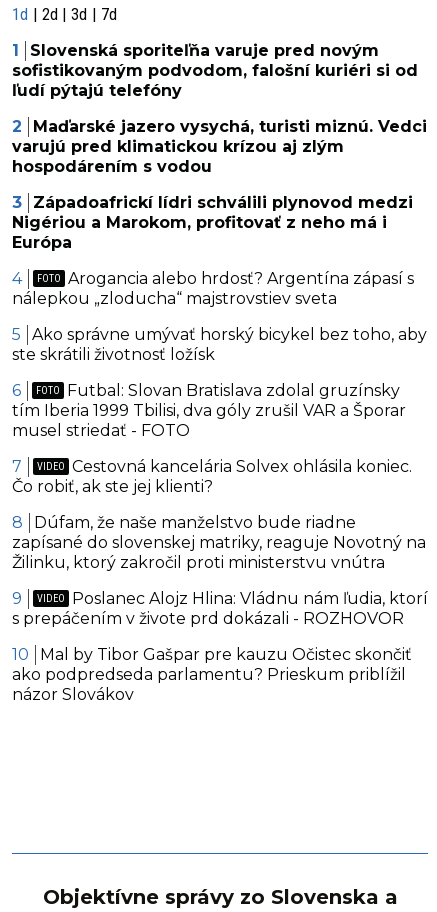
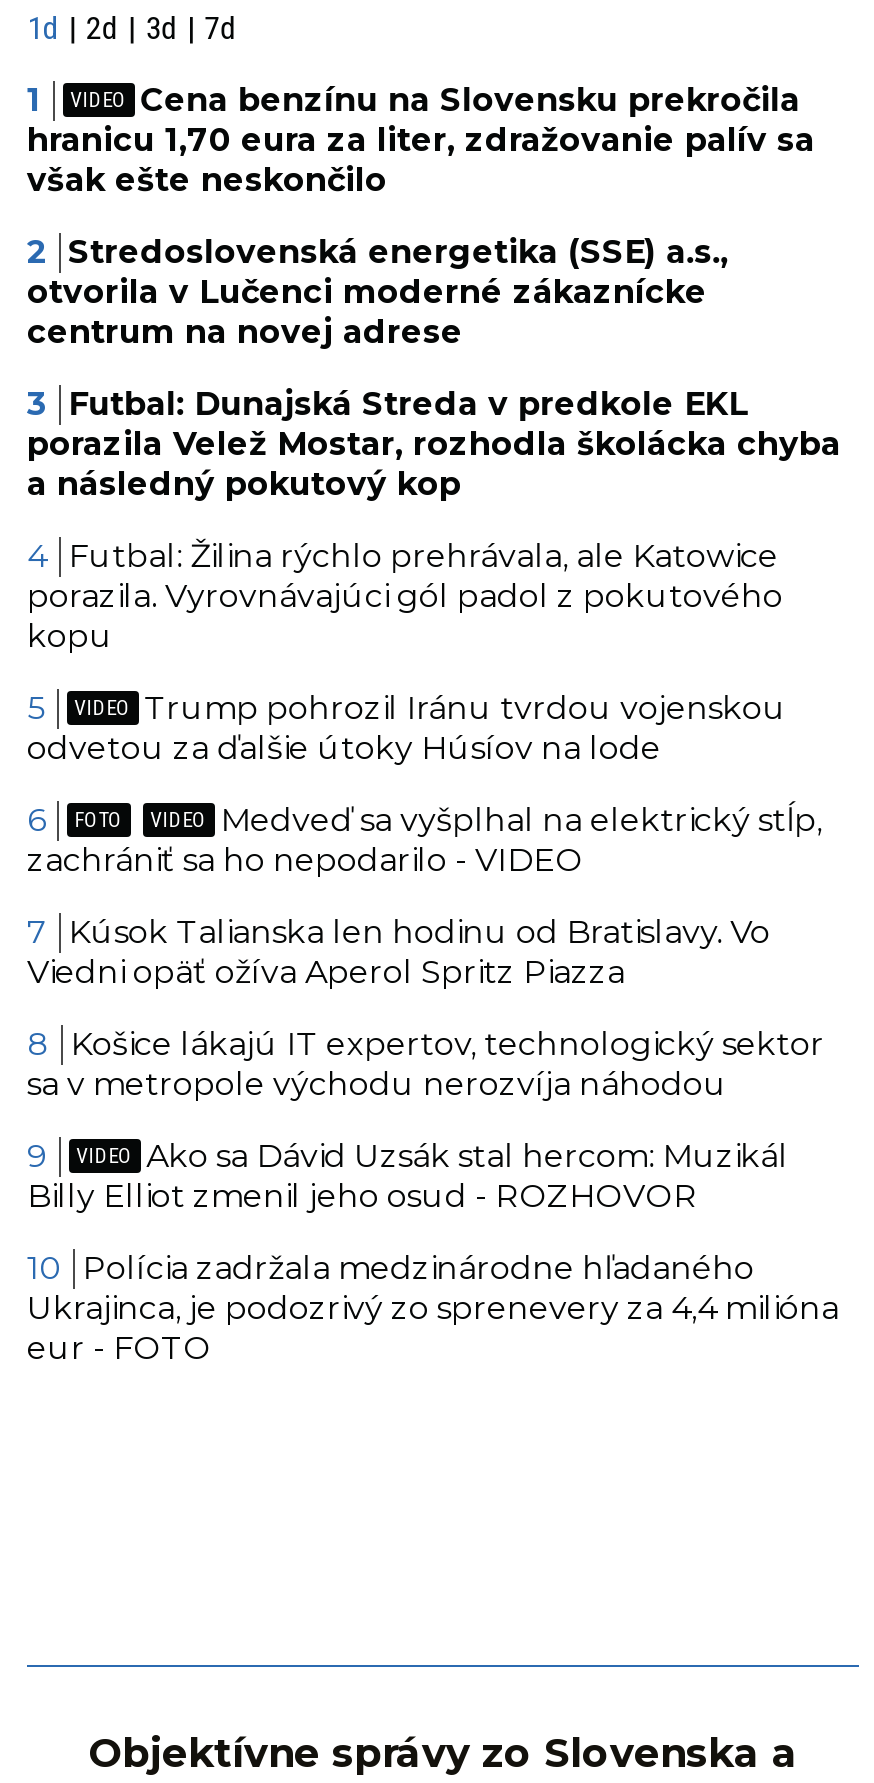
- Slovenská sporiteľňa varuje pred novým
- sofistikovaným podvodom, falošní kuriéri si od
- ľudí pýtajú telefóny
+ Cena benzínu na Slovensku prekročila
+ hranicu 1,70 eura za liter, zdražovanie palív sa
+ však ešte neskončilo

- Maďarské jazero vysychá, turisti miznú. Vedci
- varujú pred klimatickou krízou aj zlým
- hospodárením s vodou
+ Stredoslovenská energetika (SSE) a.s.,
+ otvorila v Lučenci moderné zákaznícke
+ centrum na novej adrese

- Západoafrickí lídri schválili plynovod medzi
- Nigériou a Marokom, profitovať z neho má i
- Európa
+ Futbal: Dunajská Streda v predkole EKL
+ porazila Velež Mostar, rozhodla školácka chyba
+ a následný pokutový kop

- Arogancia alebo hrdosť? Argentína zápasí s
- nálepkou „zloducha“ majstrovstiev sveta
+ Futbal: Žilina rýchlo prehrávala, ale Katowice
+ porazila. Vyrovnávajúci gól padol z pokutového
+ kopu

- Ako správne umývať horský bicykel bez toho, aby
- ste skrátili životnosť ložísk
+ Trump pohrozil Iránu tvrdou vojenskou
+ odvetou za ďalšie útoky Húsíov na lode

- Futbal: Slovan Bratislava zdolal gruzínsky
- tím Iberia 1999 Tbilisi, dva góly zrušil VAR a Šporar
- musel striedať - FOTO
+ Medveď sa vyšplhal na elektrický stĺp,
+ zachrániť sa ho nepodarilo - VIDEO

- Cestovná kancelária Solvex ohlásila koniec.
- Čo robiť, ak ste jej klienti?
+ Kúsok Talianska len hodinu od Bratislavy. Vo
+ Viedni opäť ožíva Aperol Spritz Piazza

- Dúfam, že naše manželstvo bude riadne
- zapísané do slovenskej matriky, reaguje Novotný na
- Žilinku, ktorý zakročil proti ministerstvu vnútra
+ Košice lákajú IT expertov, technologický sektor
+ sa v metropole východu nerozvíja náhodou

- Poslanec Alojz Hlina: Vládnu nám ľudia, ktorí
- s prepáčením v živote prd dokázali - ROZHOVOR
+ Ako sa Dávid Uzsák stal hercom: Muzikál
+ Billy Elliot zmenil jeho osud - ROZHOVOR

- Mal by Tibor Gašpar pre kauzu Očistec skončiť
- ako podpredseda parlamentu? Prieskum priblížil
- názor Slovákov
+ Polícia zadržala medzinárodne hľadaného
+ Ukrajinca, je podozrivý zo sprenevery za 4,4 milióna
+ eur - FOTO
